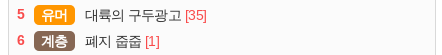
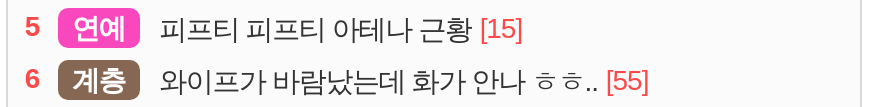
- 유머
- 대륙의 구두광고 [35]
+ 연예
+ 피프티 피프티 아테나 근황 [15]

- 폐지 줍줍 [1]
+ 와이프가 바람났는데 화가 안나 ㅎㅎ.. [55]
